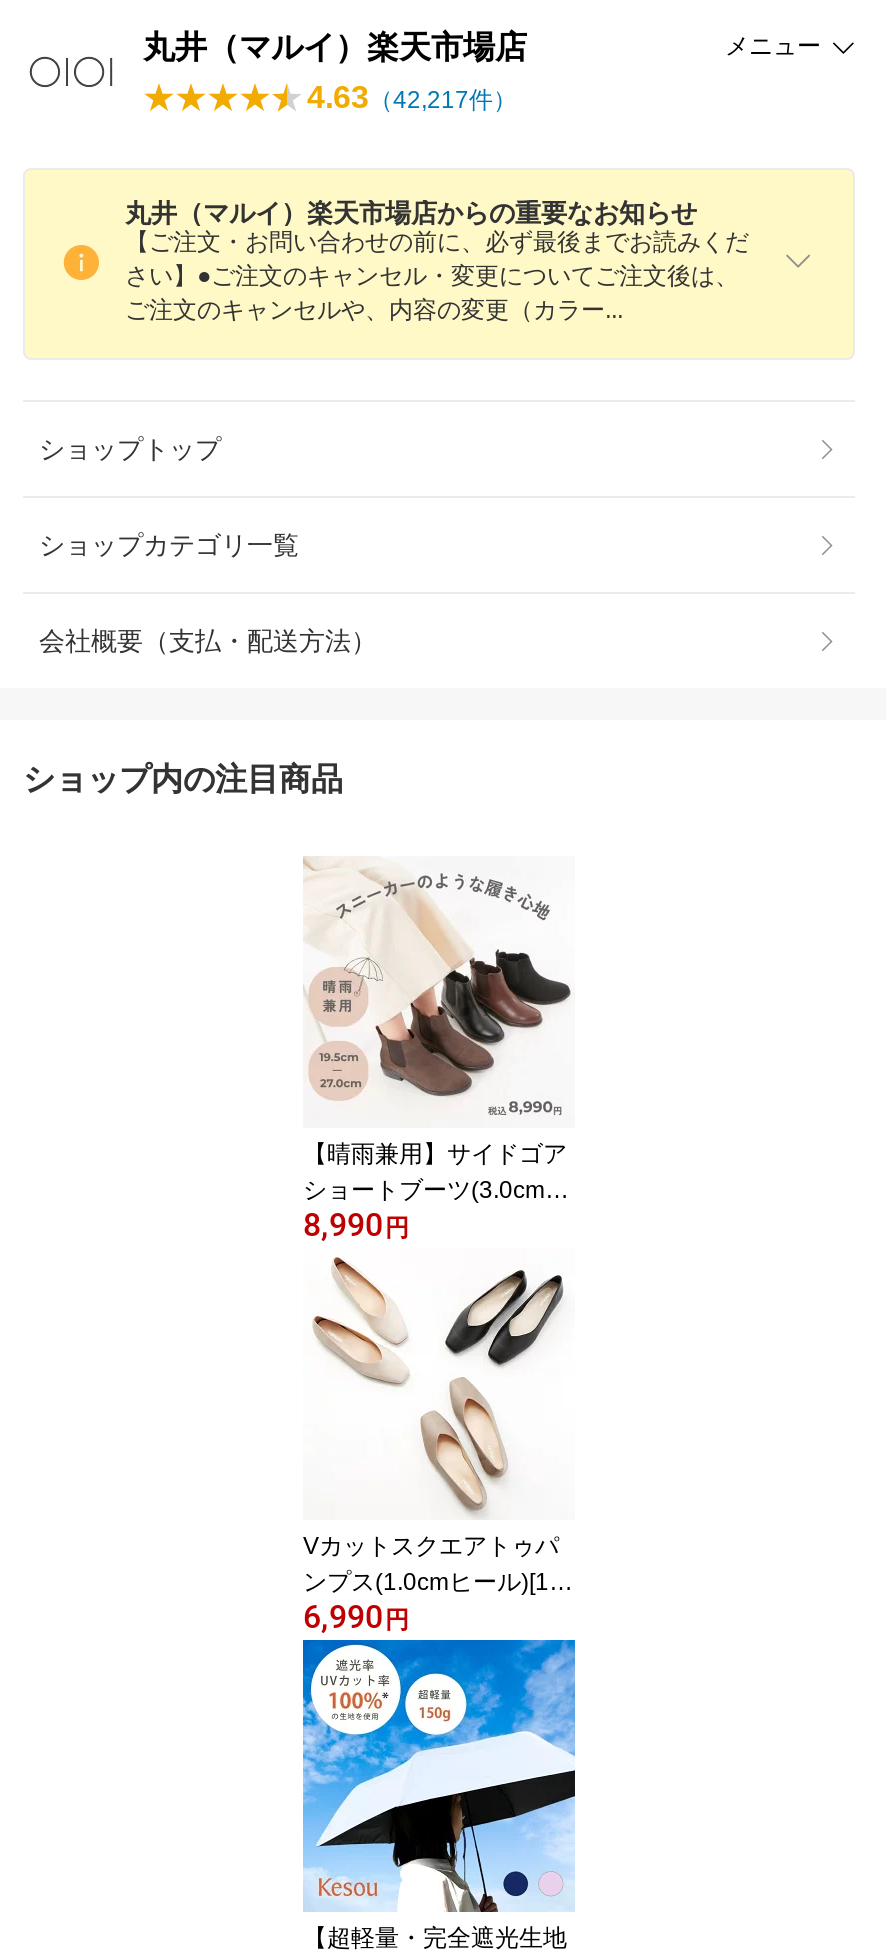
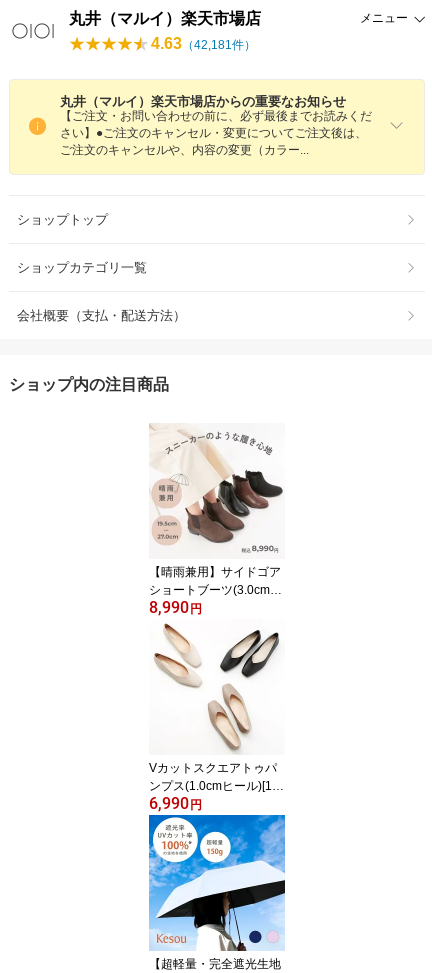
- 4.63（42,217件）
+ 4.63（42,181件）
